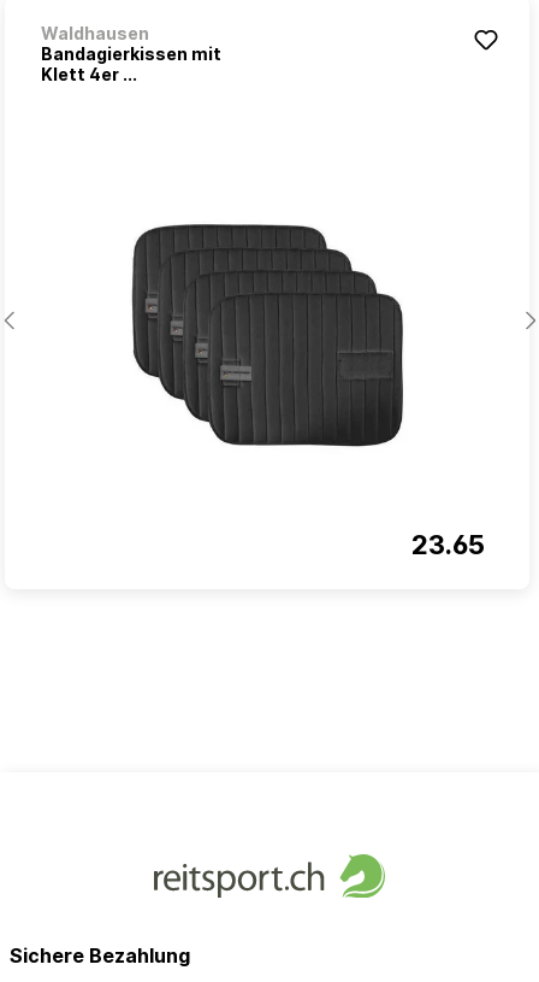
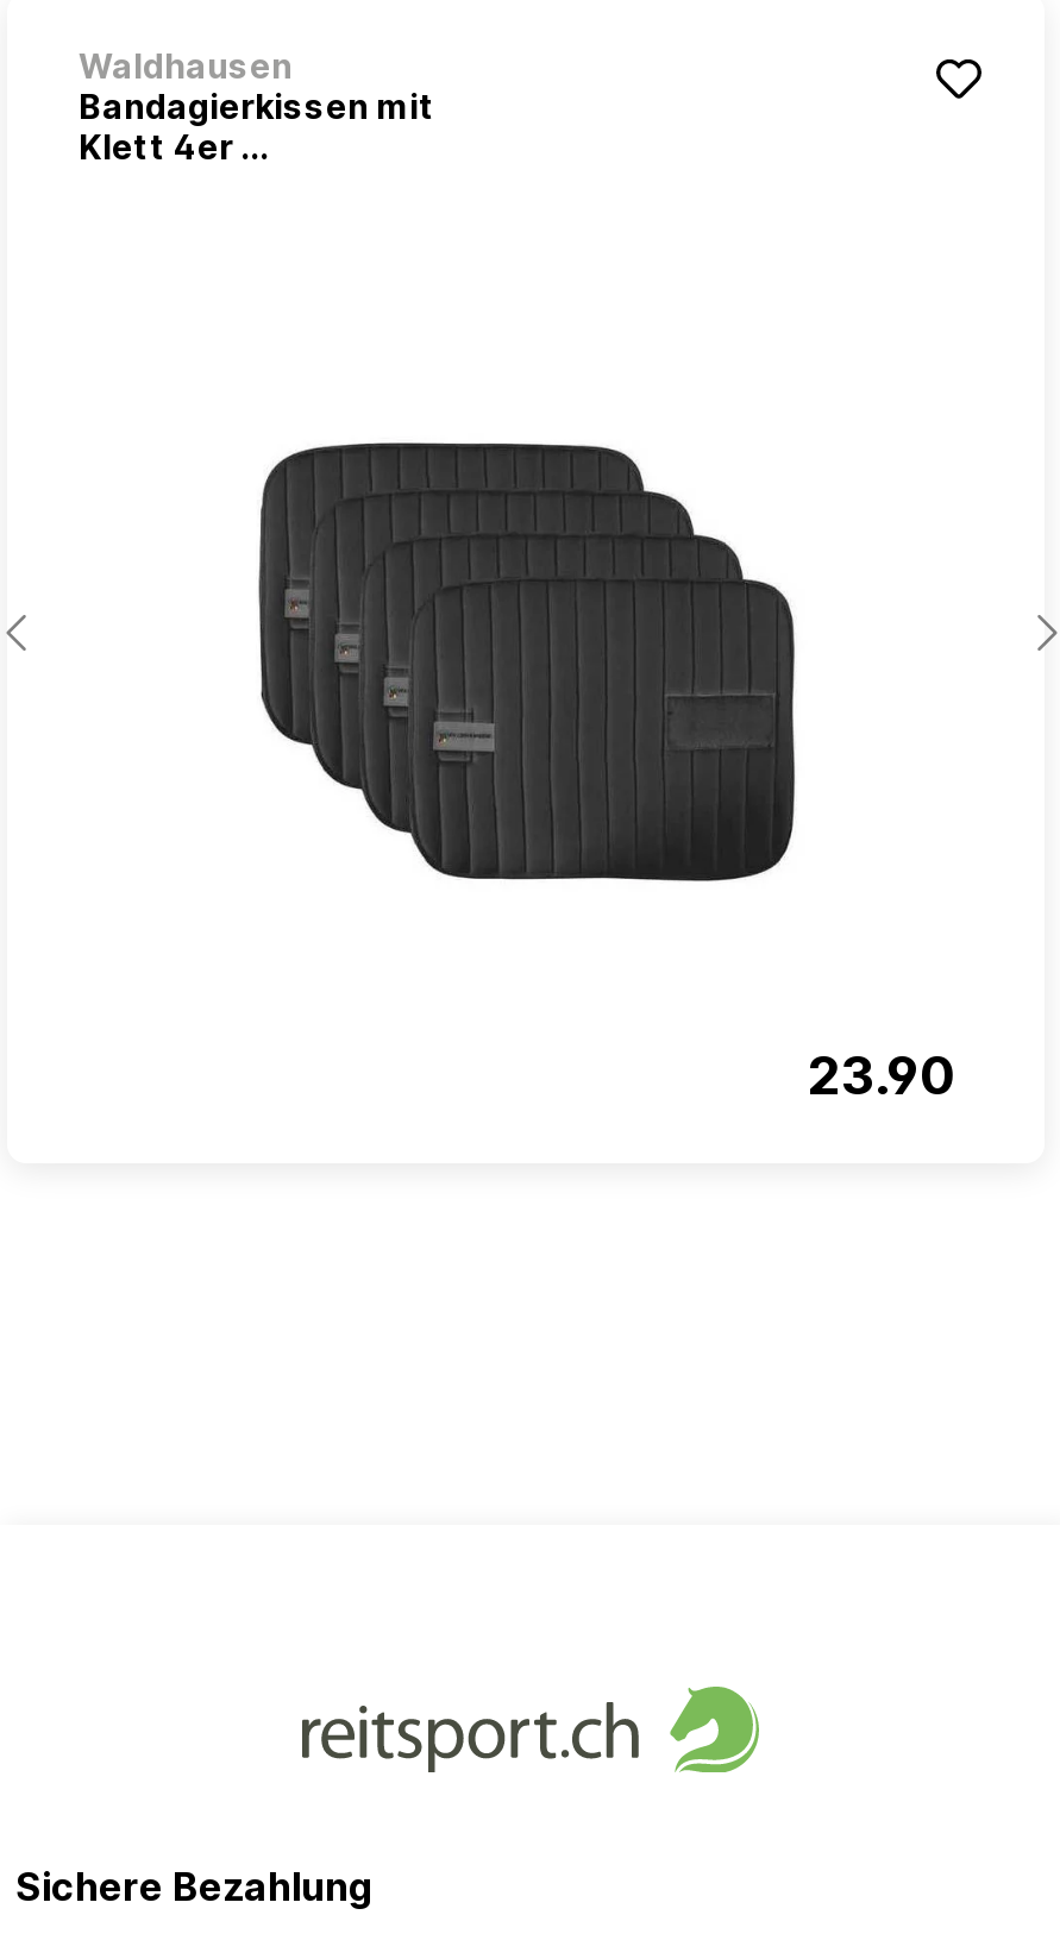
- 23.65
+ 23.90
